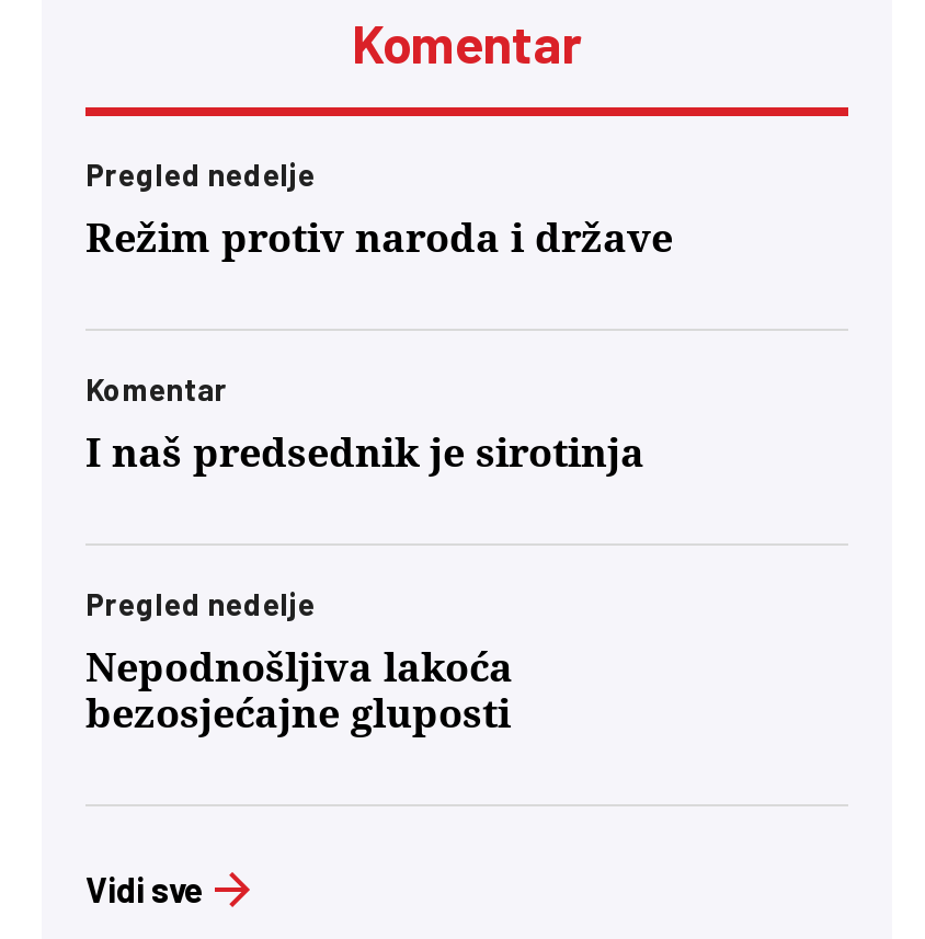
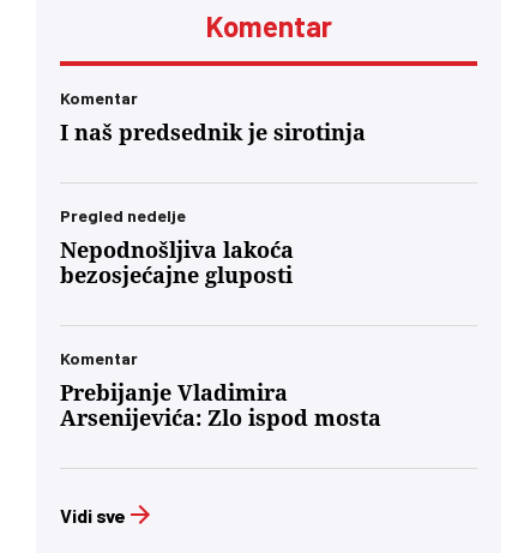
- Pregled nedelje
- Režim protiv naroda i države

moved up: Komentar | I naš predsednik je sirotinja | Pregled nedelje | Nepodnošljiva lakoća | bezosjećajne gluposti

+ Komentar
+ Prebijanje Vladimira
+ Arsenijevića: Zlo ispod mosta
